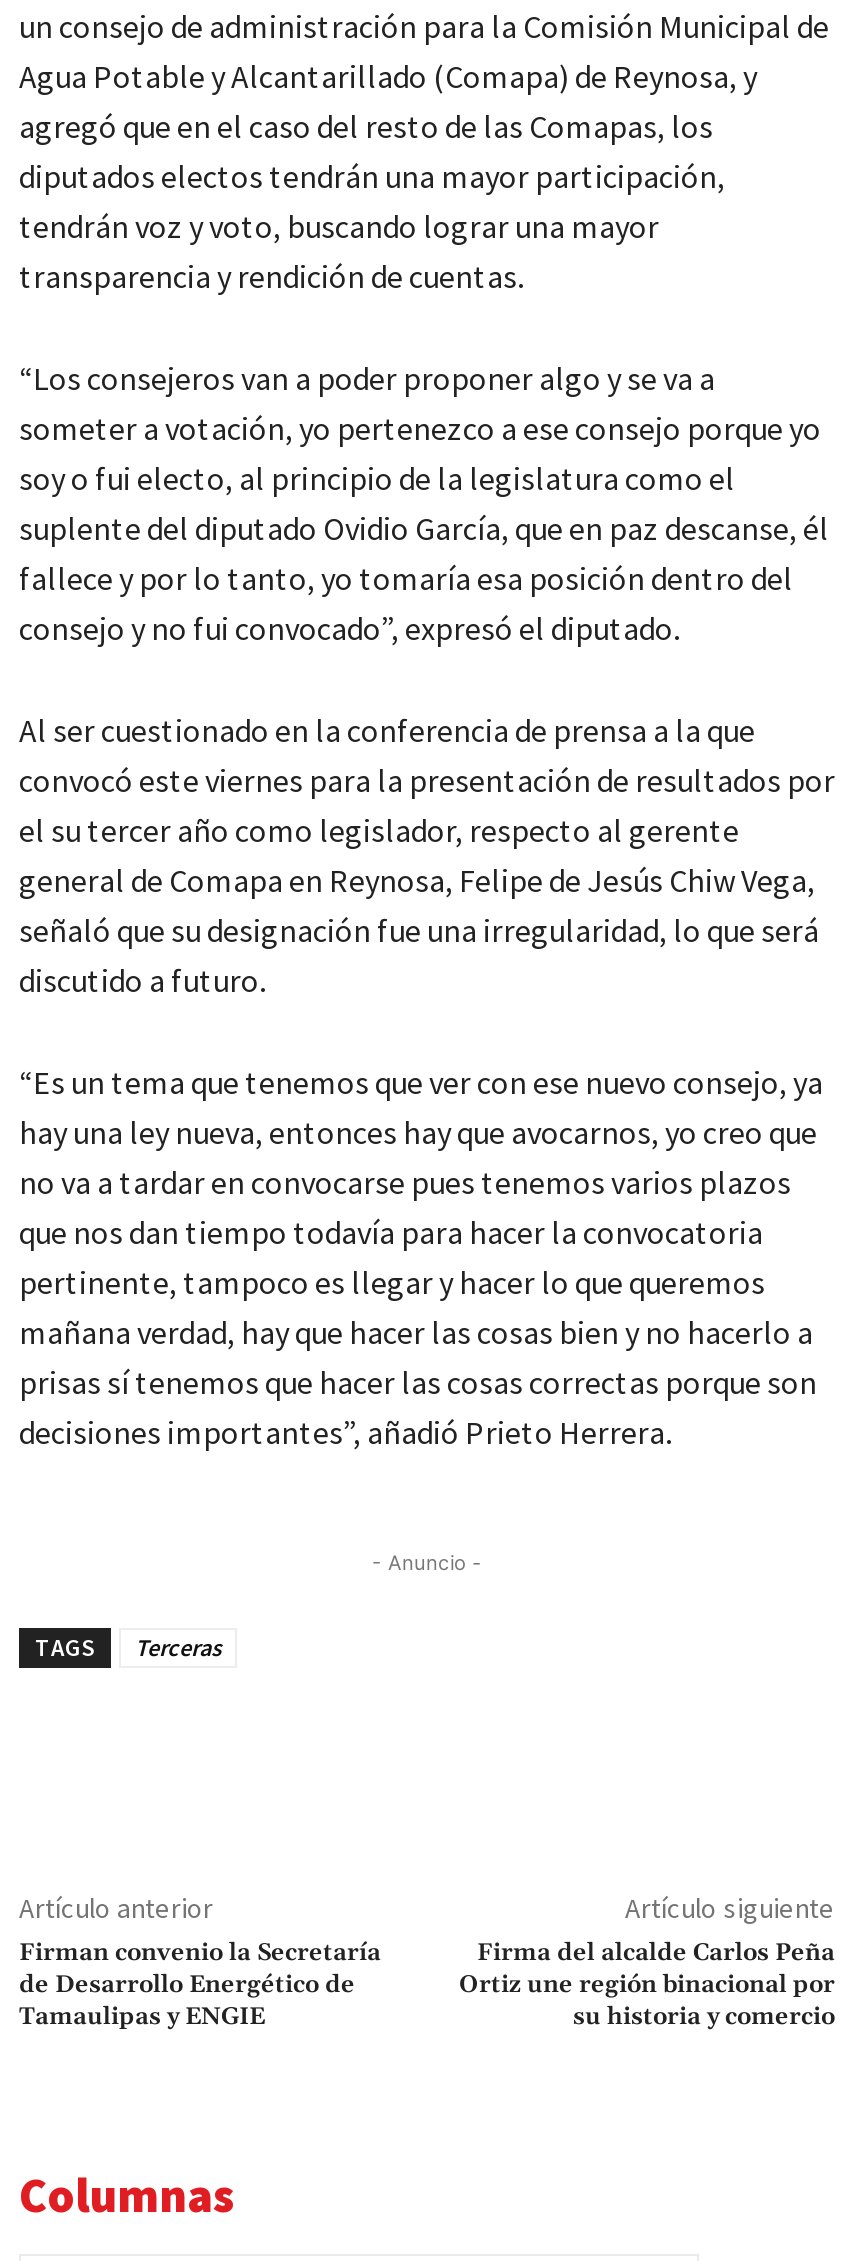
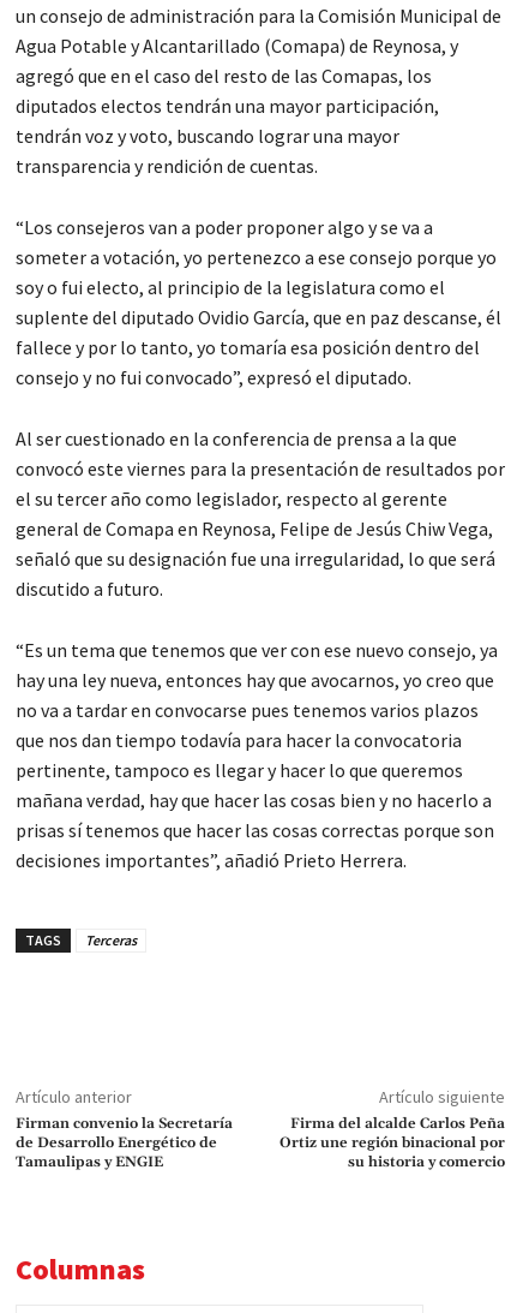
- - Anuncio -
